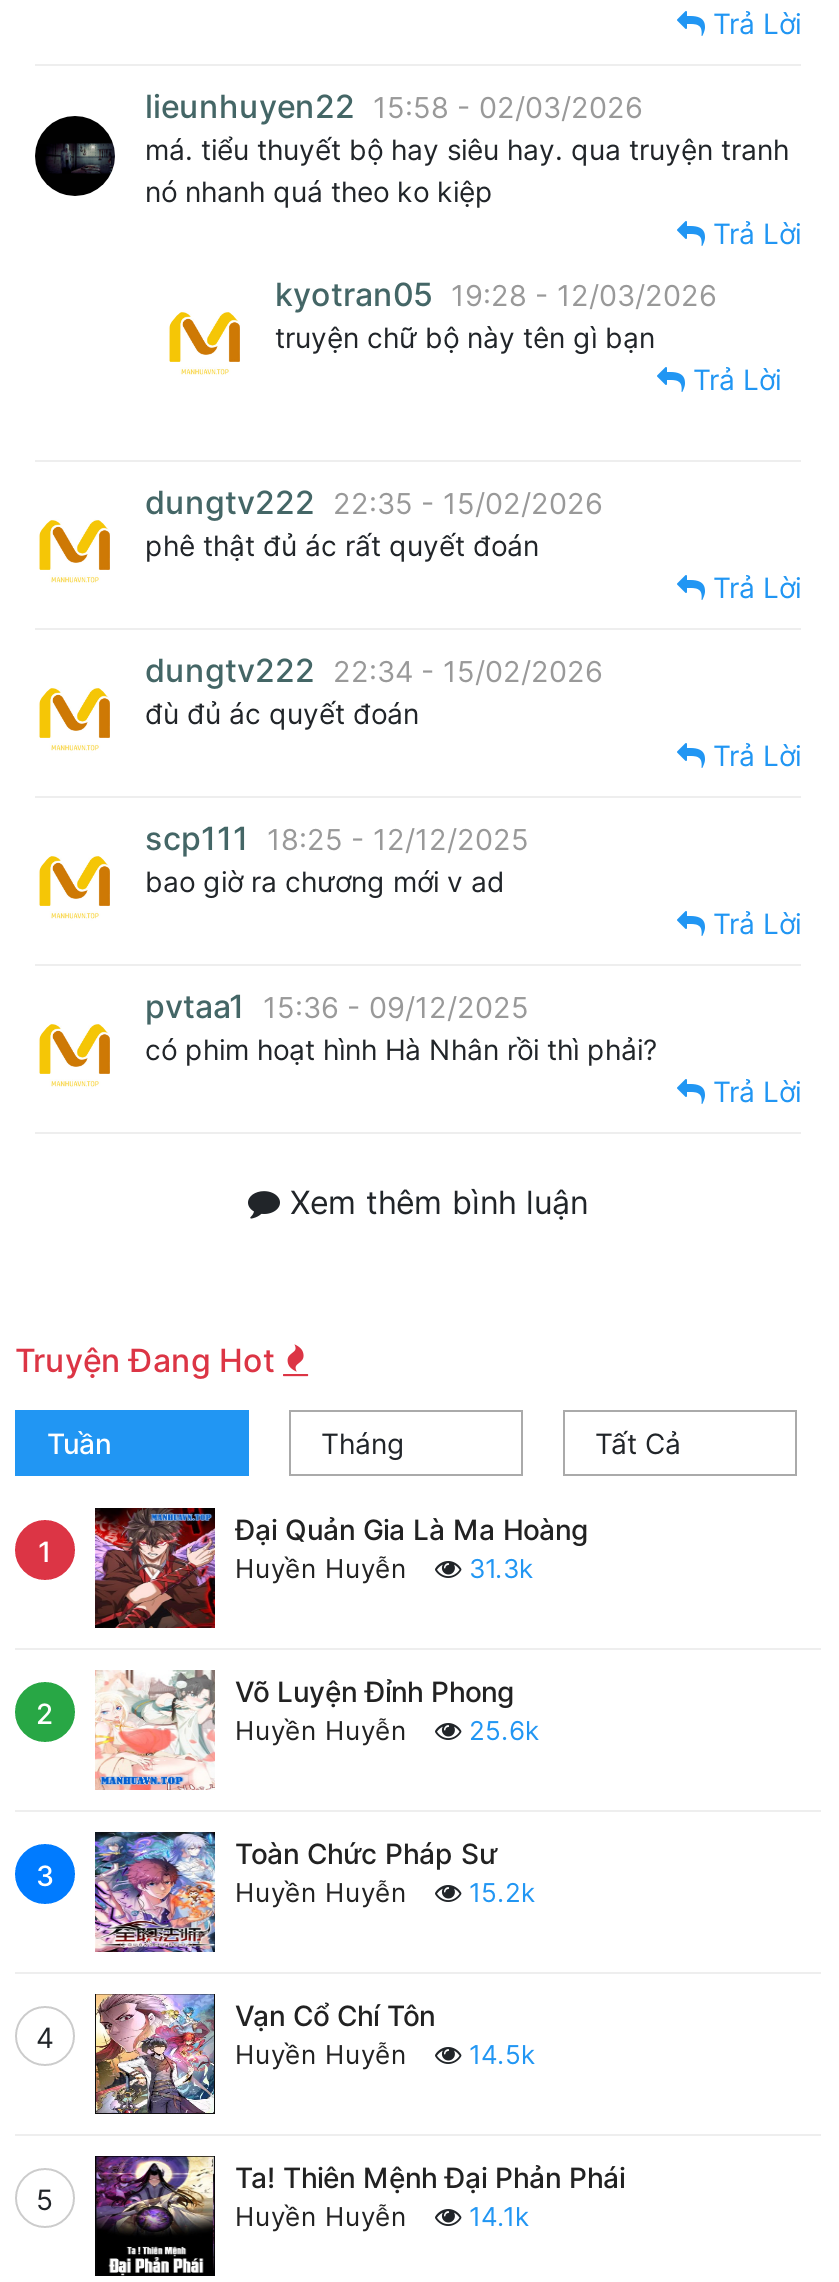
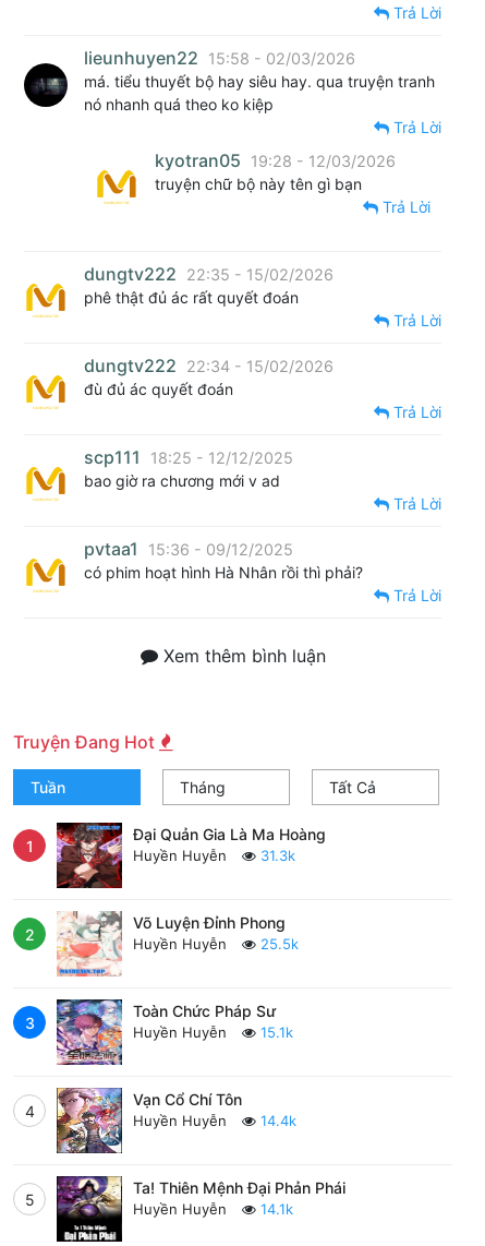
- Huyền Huyễn 25.6k
+ Huyền Huyễn 25.5k

- Huyền Huyễn 15.2k
+ Huyền Huyễn 15.1k

- Huyền Huyễn 14.5k
+ Huyền Huyễn 14.4k
